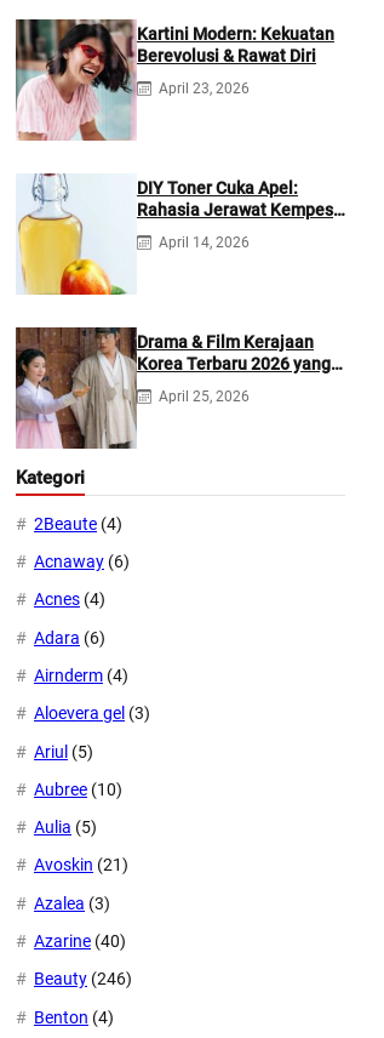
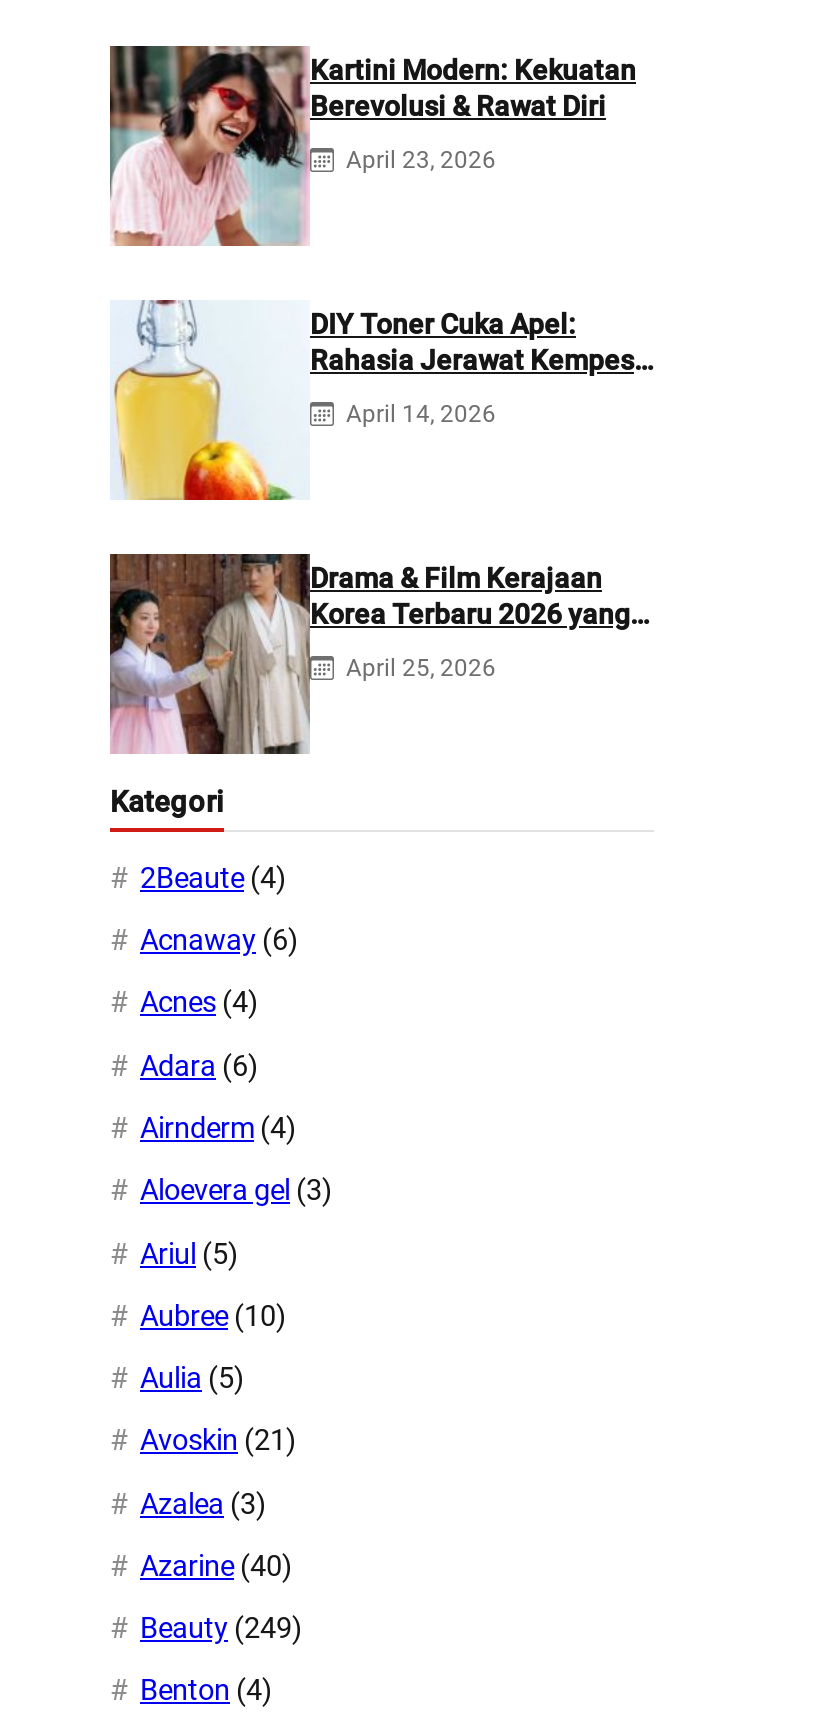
- Beauty (246)
+ Beauty (249)
